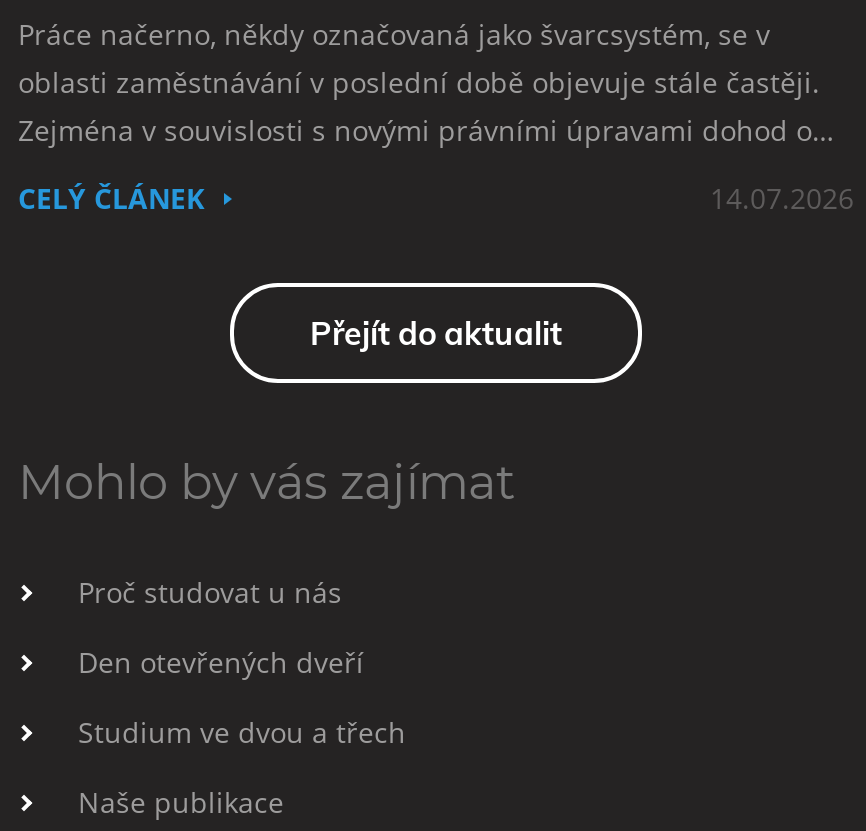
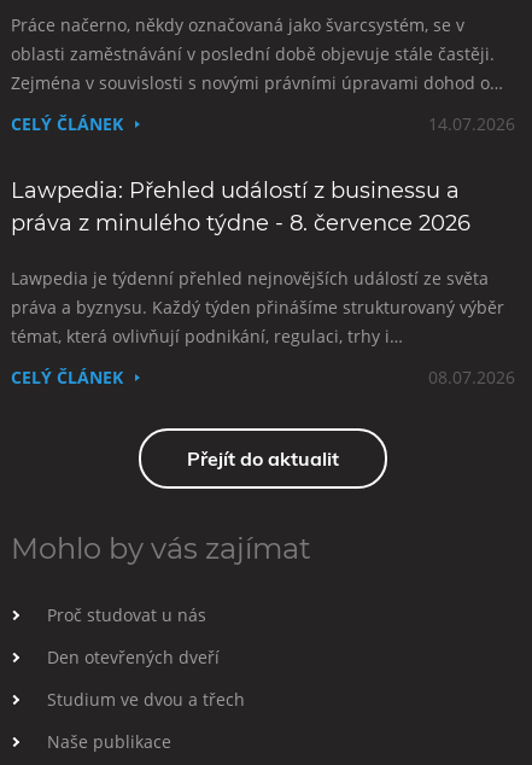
+ Lawpedia: Přehled událostí z businessu a
+ práva z minulého týdne - 8. července 2026
+ Lawpedia je týdenní přehled nejnovějších událostí ze světa
+ práva a byznysu. Každý týden přinášíme strukturovaný výběr
+ témat, která ovlivňují podnikání, regulaci, trhy i…
+ CELÝ ČLÁNEK
+ 08.07.2026
